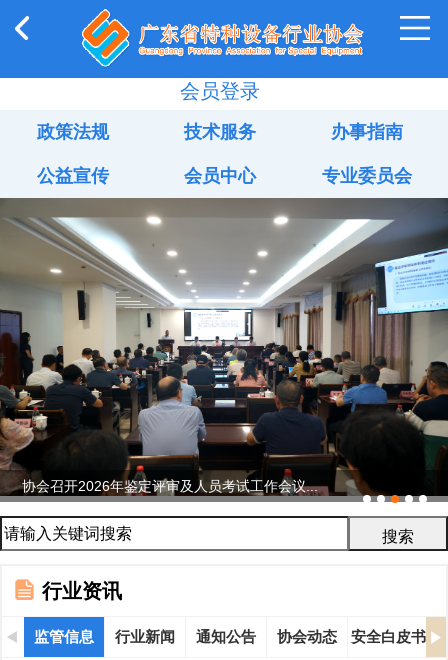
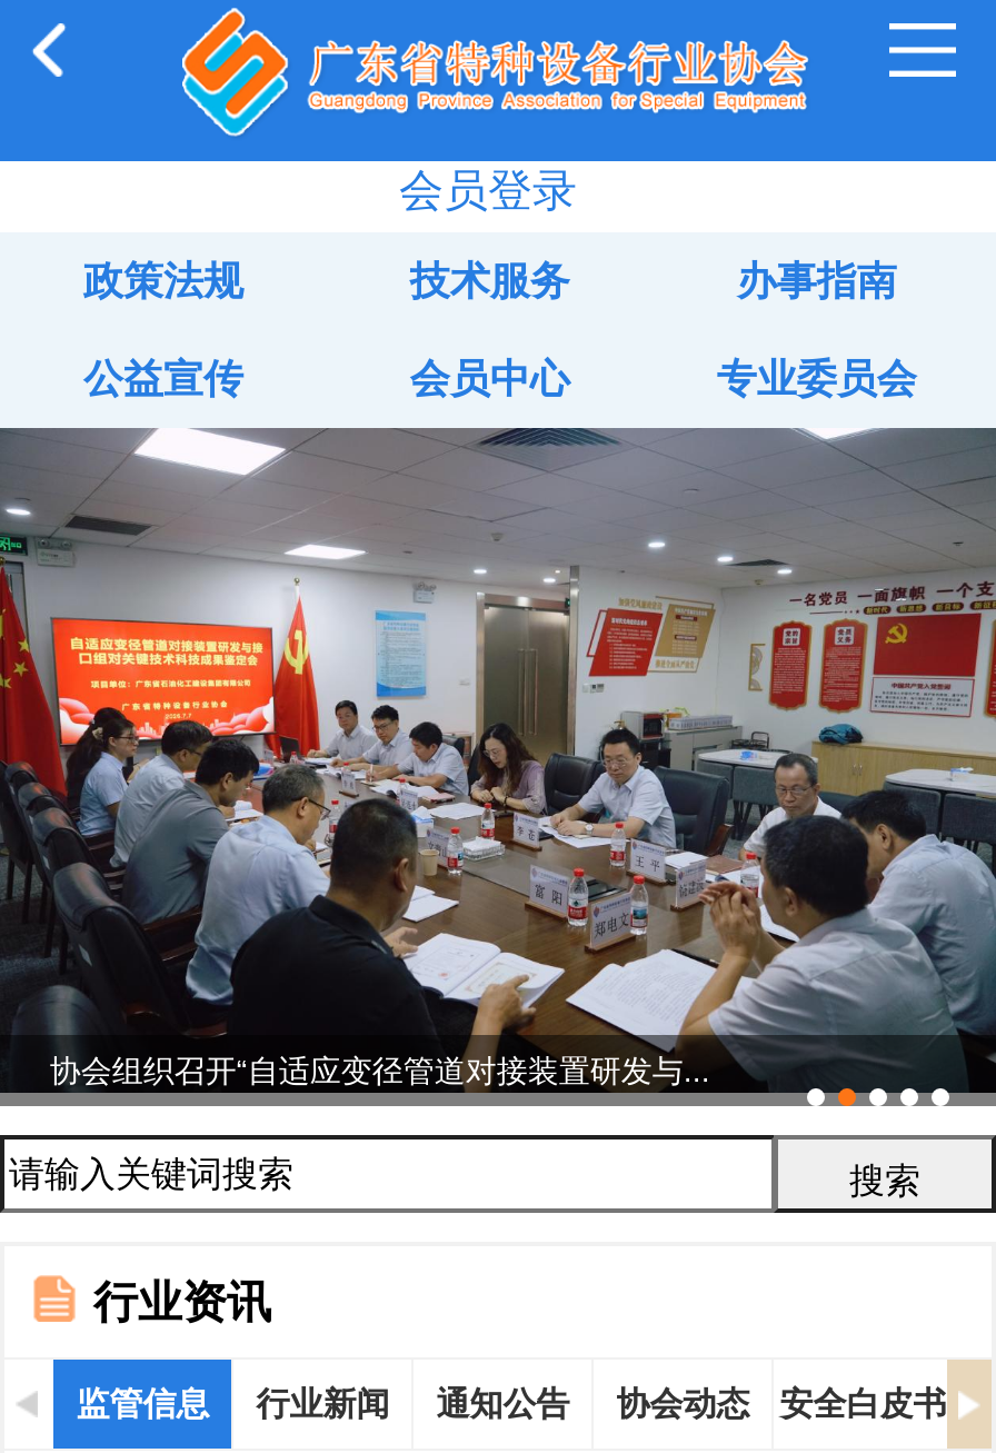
- [image]
- 协会召开2026年鉴定评审及人员考试工作会议...
+ [image]
+ 协会组织召开“自适应变径管道对接装置研发与...
